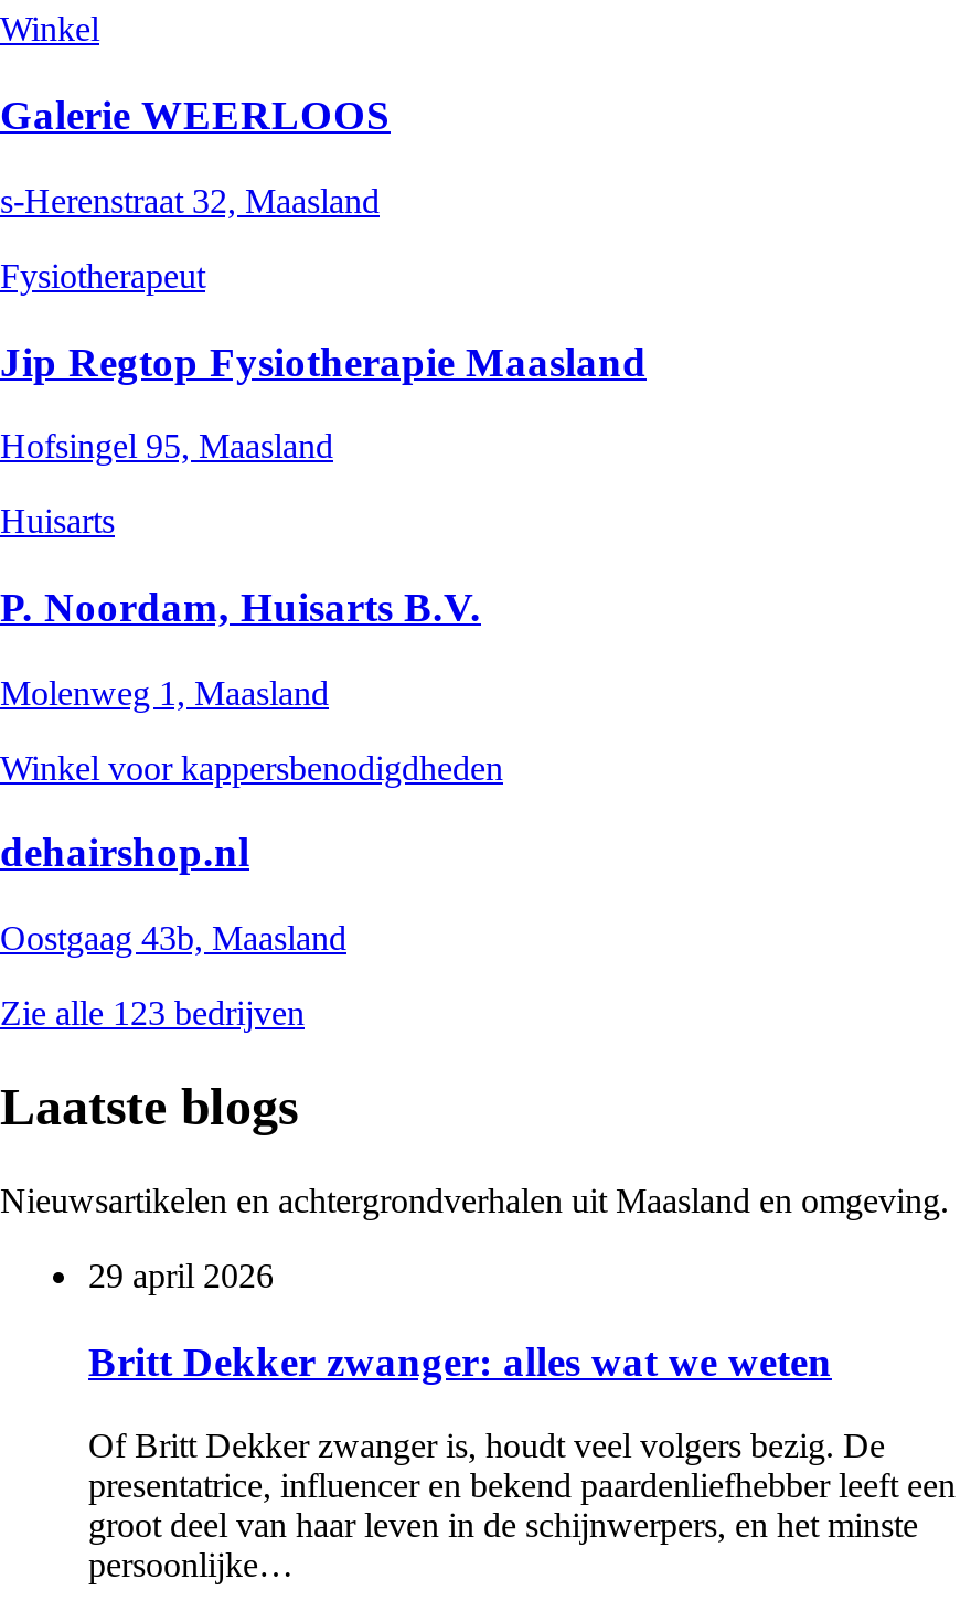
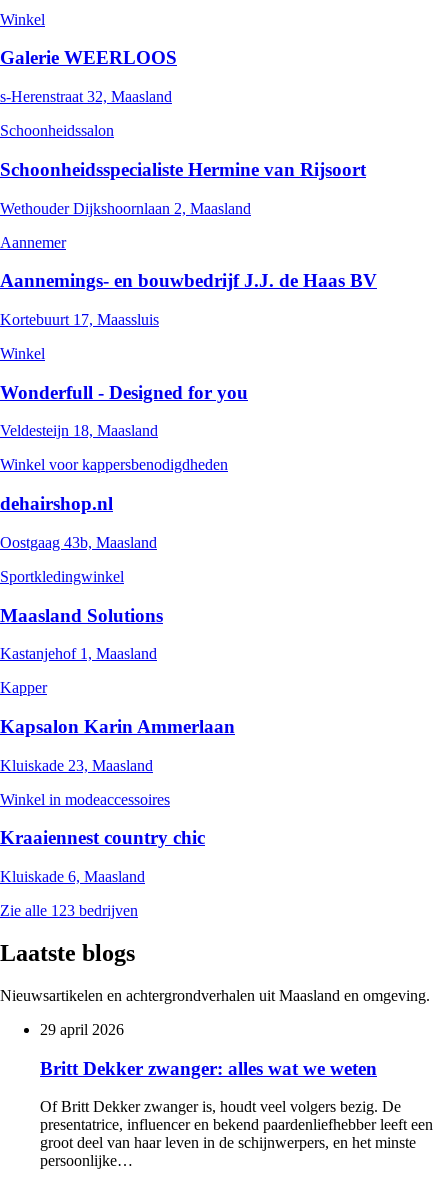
- Fysiotherapeut
- Jip Regtop Fysiotherapie Maasland
- Hofsingel 95, Maasland
- Huisarts
- P. Noordam, Huisarts B.V.
- Molenweg 1, Maasland
+ Schoonheidssalon
+ Schoonheidsspecialiste Hermine van Rijsoort
+ Wethouder Dijkshoornlaan 2, Maasland
+ Aannemer
+ Aannemings- en bouwbedrijf J.J. de Haas BV
+ Kortebuurt 17, Maassluis
+ Winkel
+ Wonderfull - Designed for you
+ Veldesteijn 18, Maasland

+ Sportkledingwinkel
+ Maasland Solutions
+ Kastanjehof 1, Maasland
+ Kapper
+ Kapsalon Karin Ammerlaan
+ Kluiskade 23, Maasland
+ Winkel in modeaccessoires
+ Kraaiennest country chic
+ Kluiskade 6, Maasland
